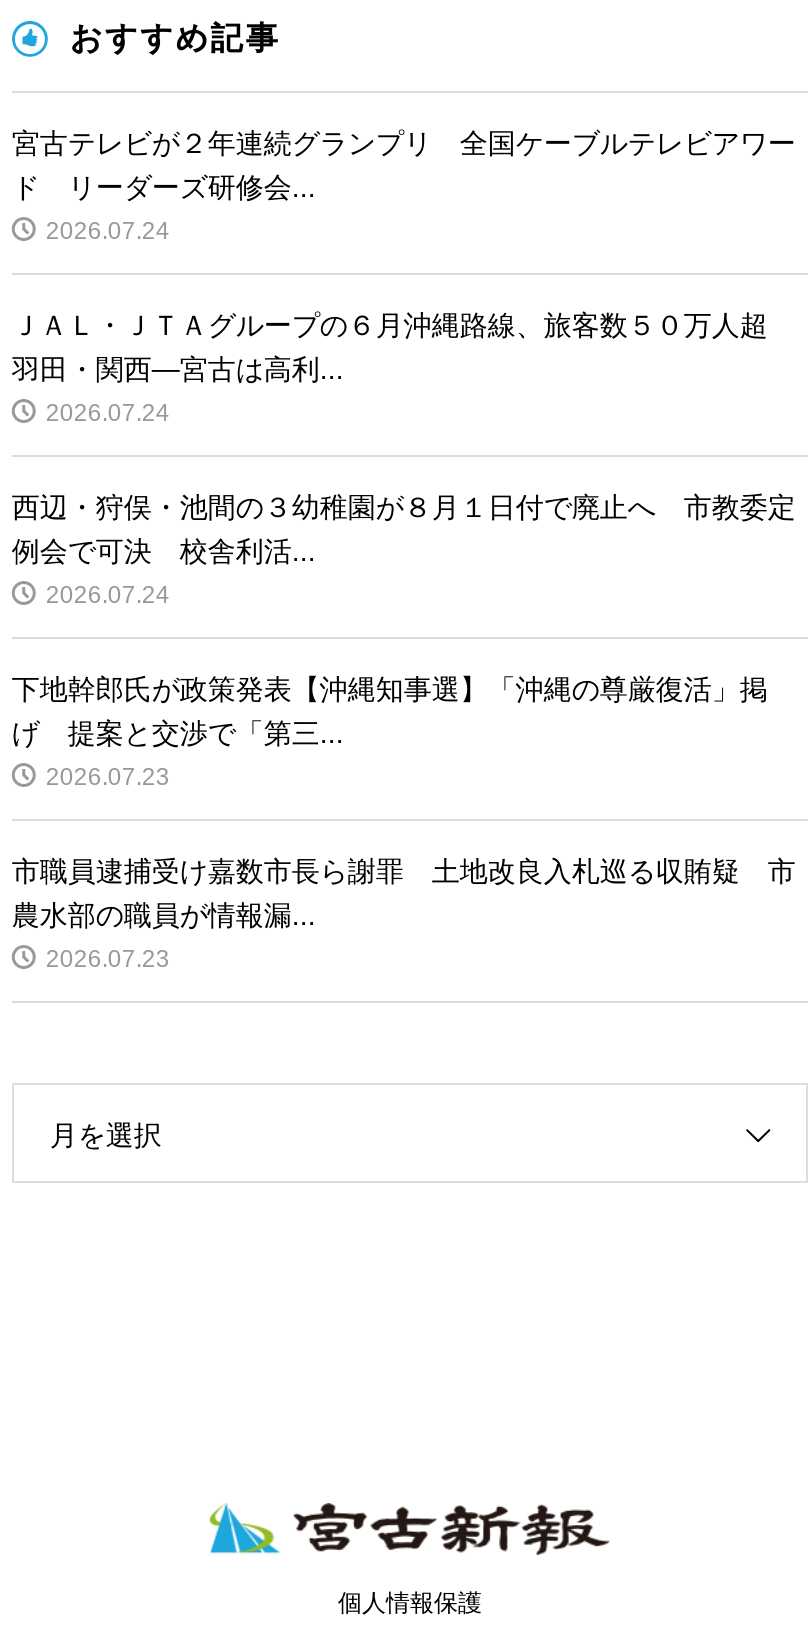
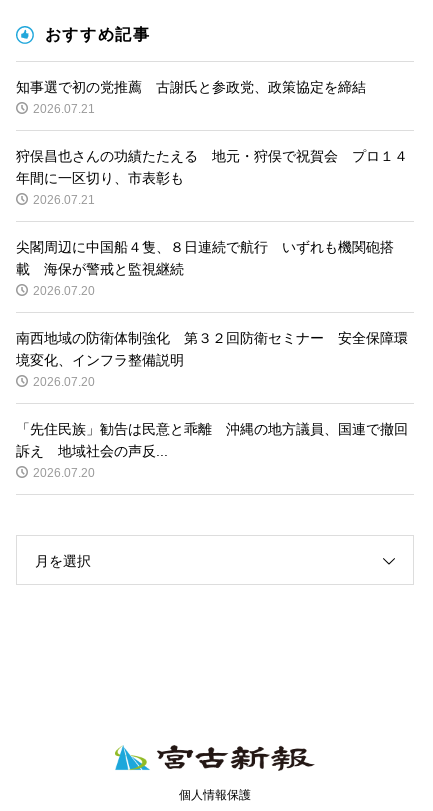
- 宮古テレビが２年連続グランプリ 全国ケーブルテレビアワー
- ド リーダーズ研修会...
- 2026.07.24
+ 知事選で初の党推薦 古謝氏と参政党、政策協定を締結
+ 2026.07.21

- ＪＡＬ・ＪＴＡグループの６月沖縄路線、旅客数５０万人超
- 羽田・関西―宮古は高利...
- 2026.07.24
+ 狩俣昌也さんの功績たたえる 地元・狩俣で祝賀会 プロ１４
+ 年間に一区切り、市表彰も
+ 2026.07.21

- 西辺・狩俣・池間の３幼稚園が８月１日付で廃止へ 市教委定
- 例会で可決 校舎利活...
- 2026.07.24
+ 尖閣周辺に中国船４隻、８日連続で航行 いずれも機関砲搭
+ 載 海保が警戒と監視継続
+ 2026.07.20

- 下地幹郎氏が政策発表【沖縄知事選】「沖縄の尊厳復活」掲
- げ 提案と交渉で「第三...
- 2026.07.23
+ 南西地域の防衛体制強化 第３２回防衛セミナー 安全保障環
+ 境変化、インフラ整備説明
+ 2026.07.20

- 市職員逮捕受け嘉数市長ら謝罪 土地改良入札巡る収賄疑 市
- 農水部の職員が情報漏...
- 2026.07.23
+ 「先住民族」勧告は民意と乖離 沖縄の地方議員、国連で撤回
+ 訴え 地域社会の声反...
+ 2026.07.20
